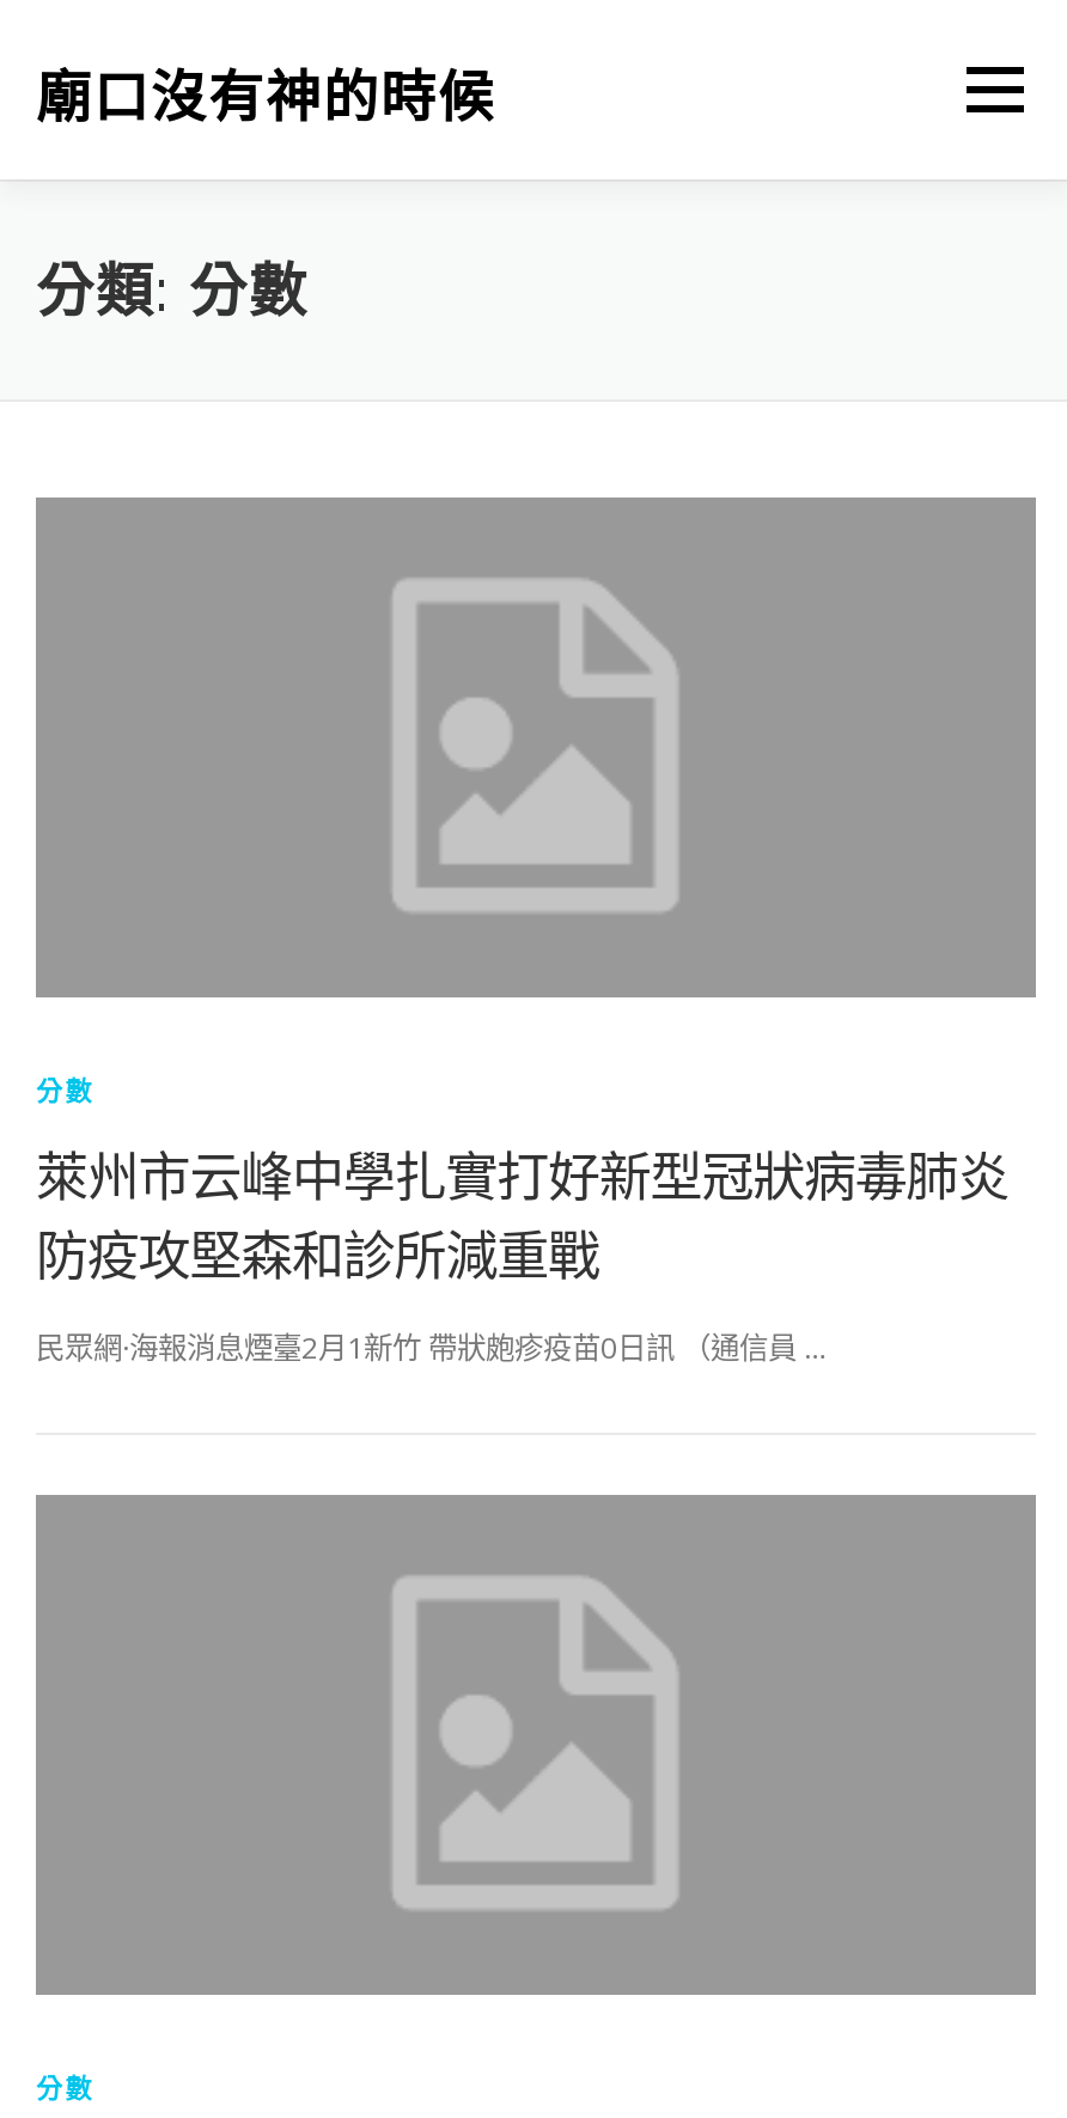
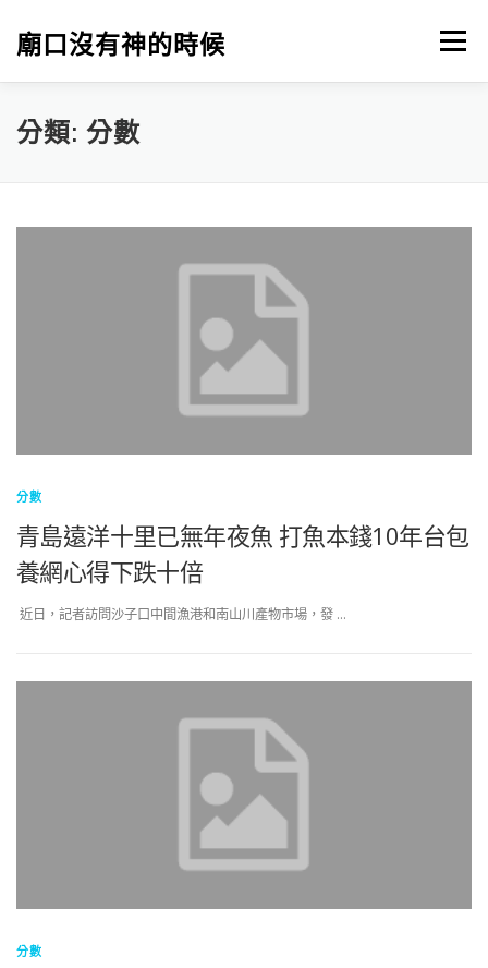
- 萊州市云峰中學扎實打好新型冠狀病毒肺炎
- 防疫攻堅森和診所減重戰
+ 青島遠洋十里已無年夜魚 打魚本錢10年台包
+ 養網心得下跌十倍

- 民眾網·海報消息煙臺2月1新竹 帶狀皰疹疫苗0日訊 （通信員 …
+ 近日，記者訪問沙子口中間漁港和南山川產物市場，發 …
